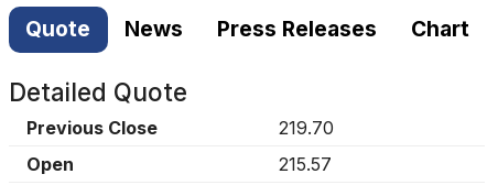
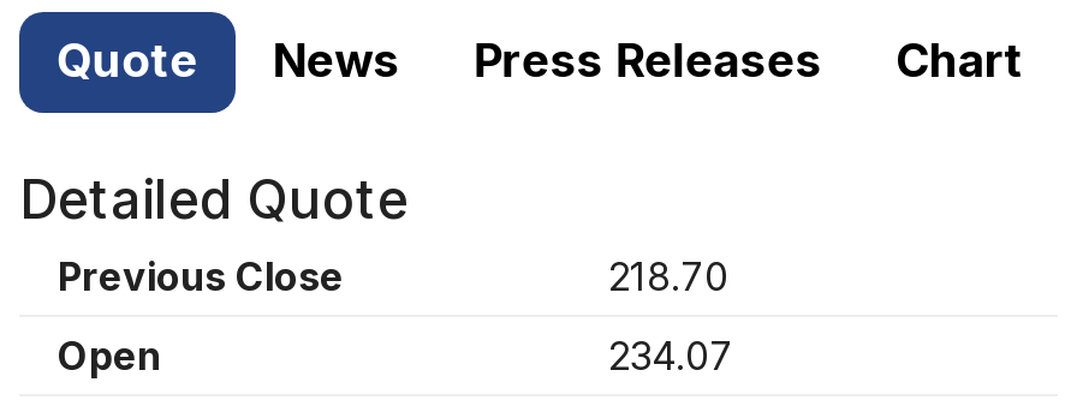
- 219.70
+ 218.70

- 215.57
+ 234.07
